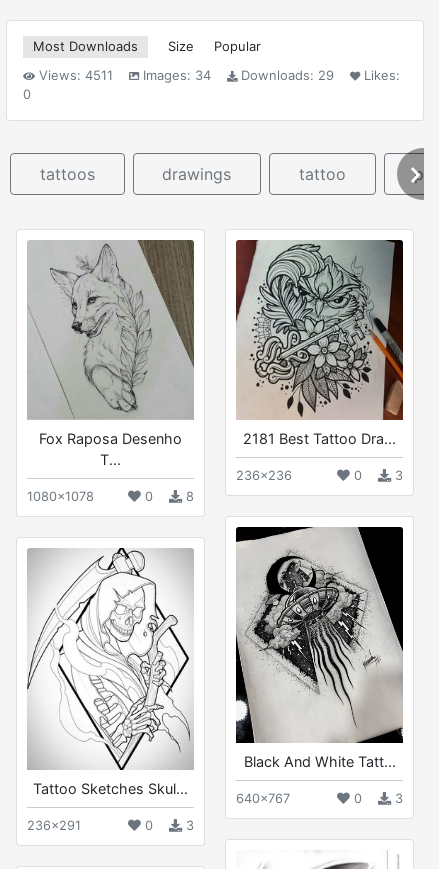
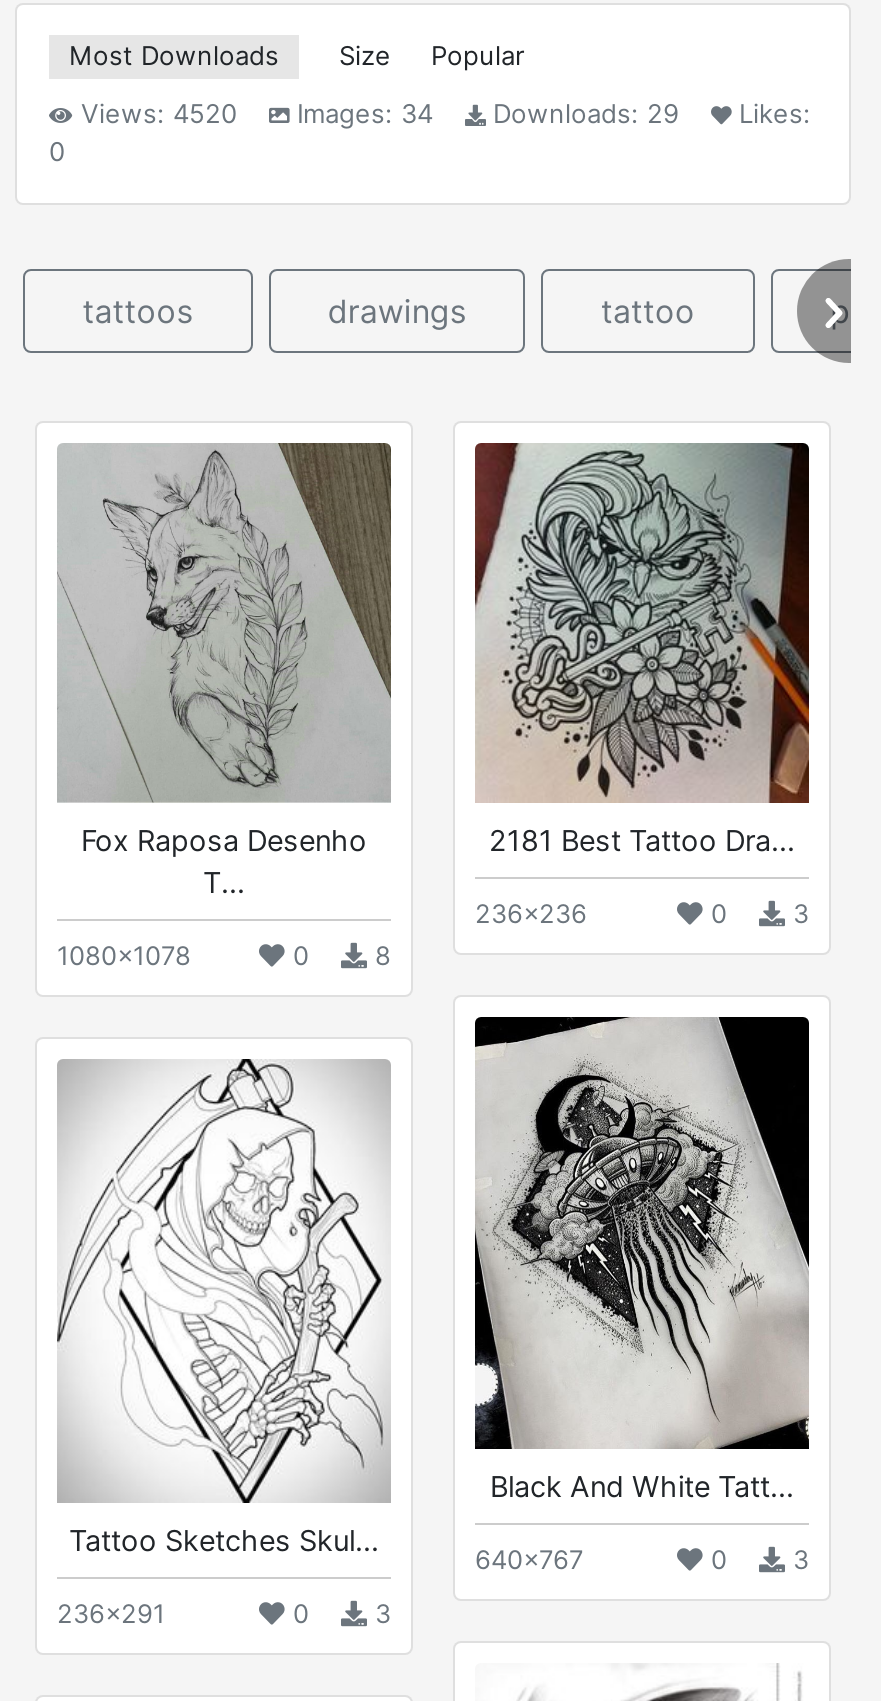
- Views: 4511 Images: 34 Downloads: 29 Likes:
+ Views: 4520 Images: 34 Downloads: 29 Likes:
